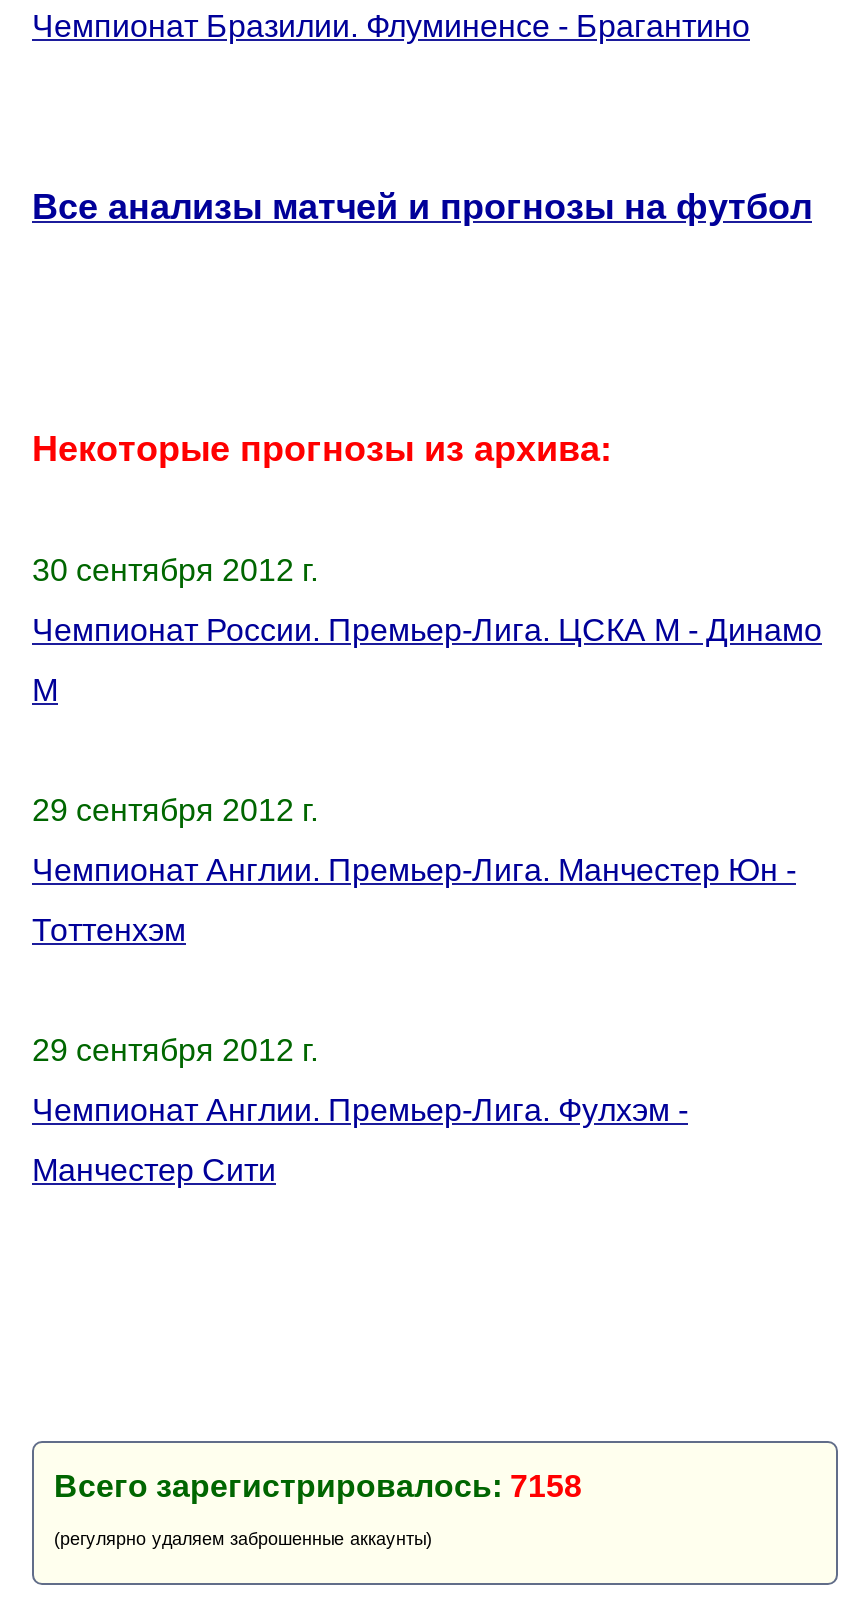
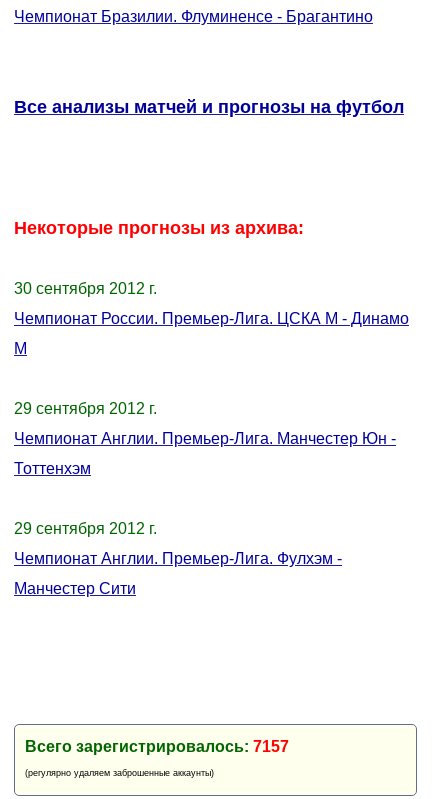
- Всего зарегистрировалось: 7158
+ Всего зарегистрировалось: 7157
